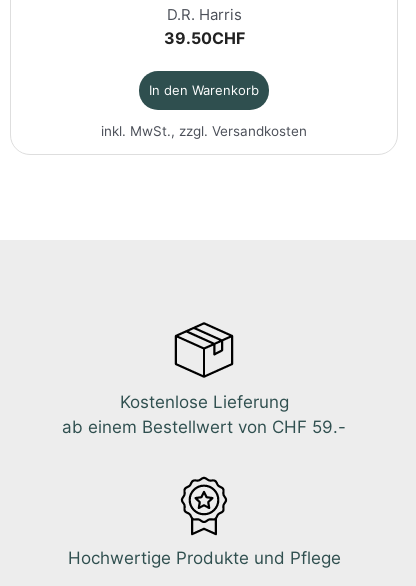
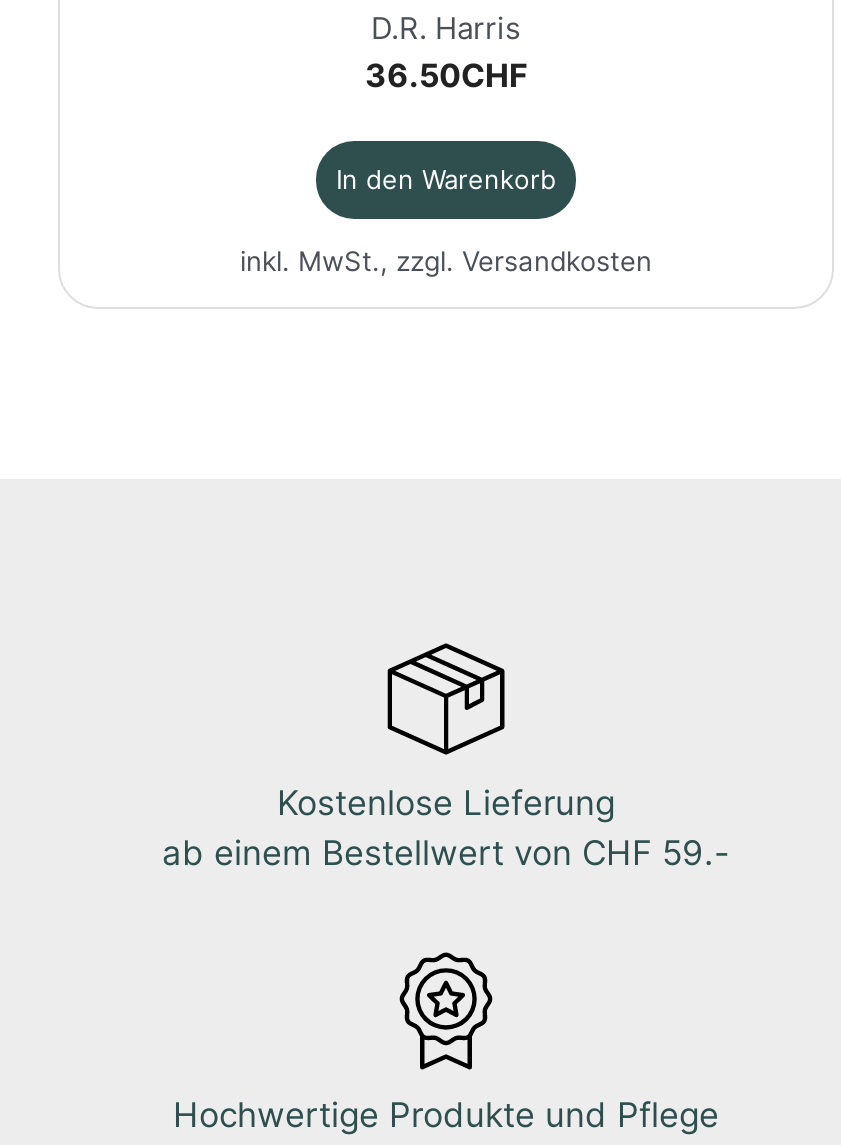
- 39.50CHF
+ 36.50CHF
